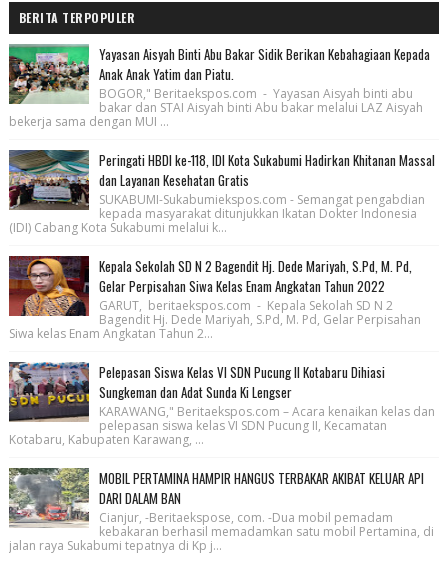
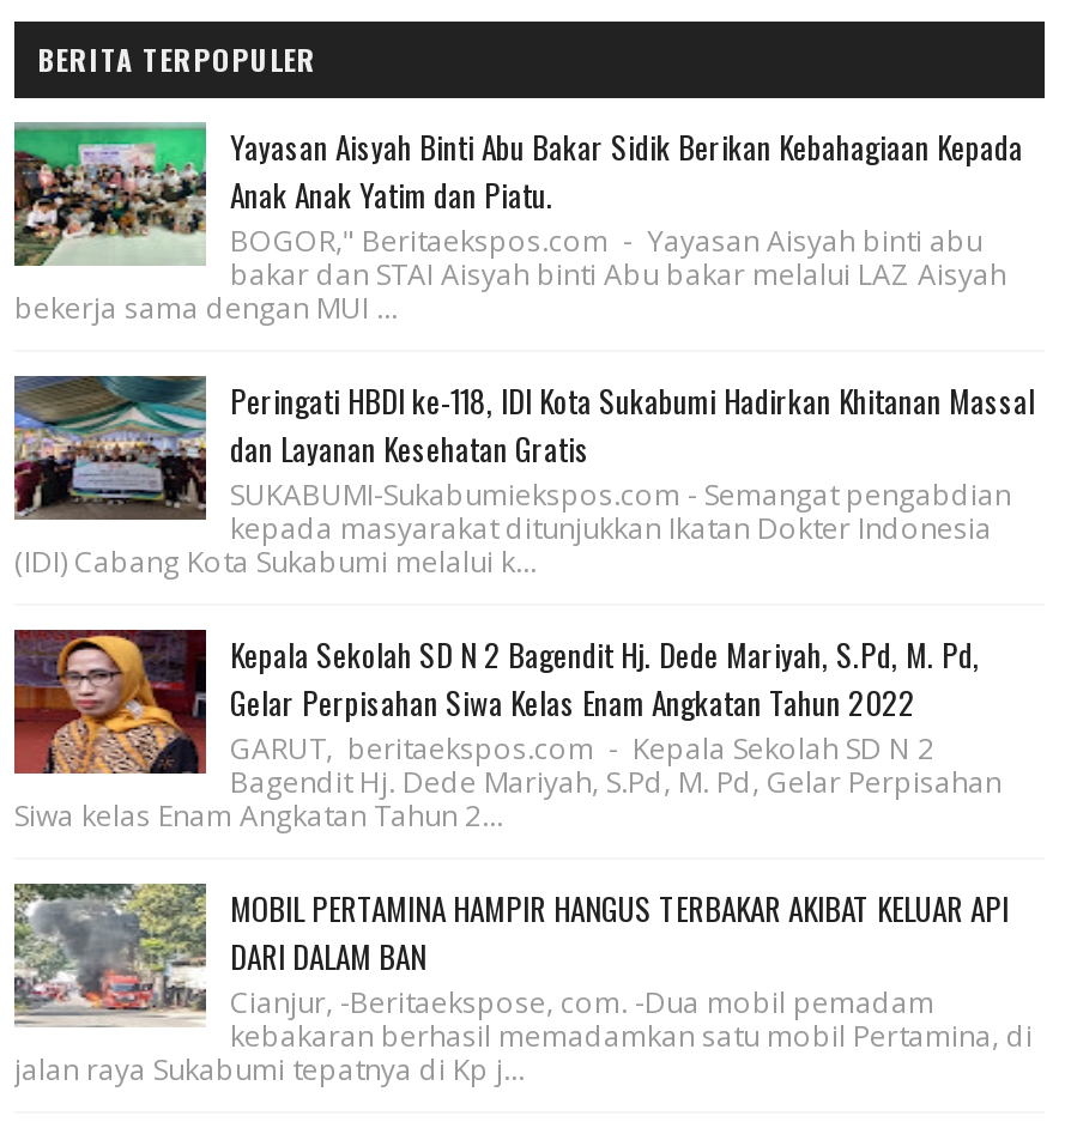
- [image]
- Pelepasan Siswa Kelas VI SDN Pucung II Kotabaru Dihiasi
- Sungkeman dan Adat Sunda Ki Lengser
- KARAWANG," Beritaekspos.com – Acara kenaikan kelas dan
- pelepasan siswa kelas VI SDN Pucung II, Kecamatan
- Kotabaru, Kabupaten Karawang, ...
